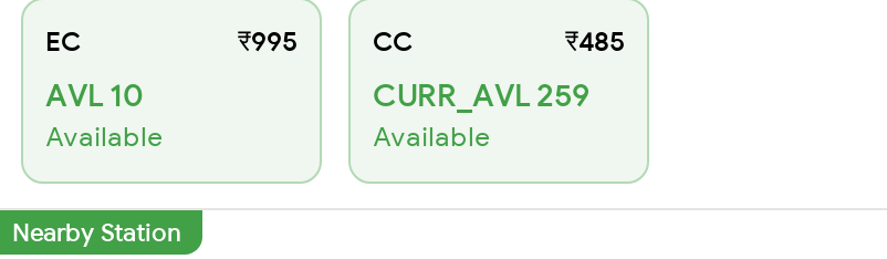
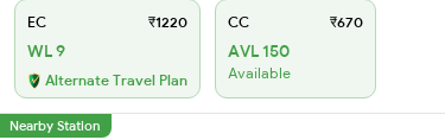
- ₹995
- AVL 10
- Available
+ ₹1220
+ WL 9
+ Alternate Travel Plan

- ₹485
- CURR_AVL 259
+ ₹670
+ AVL 150
